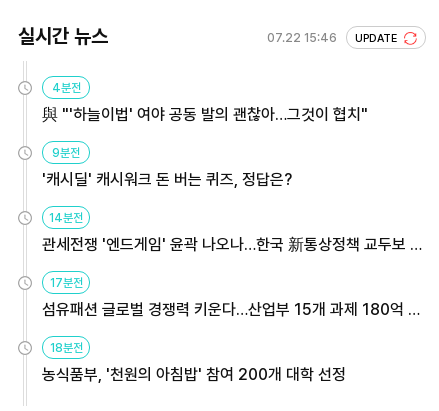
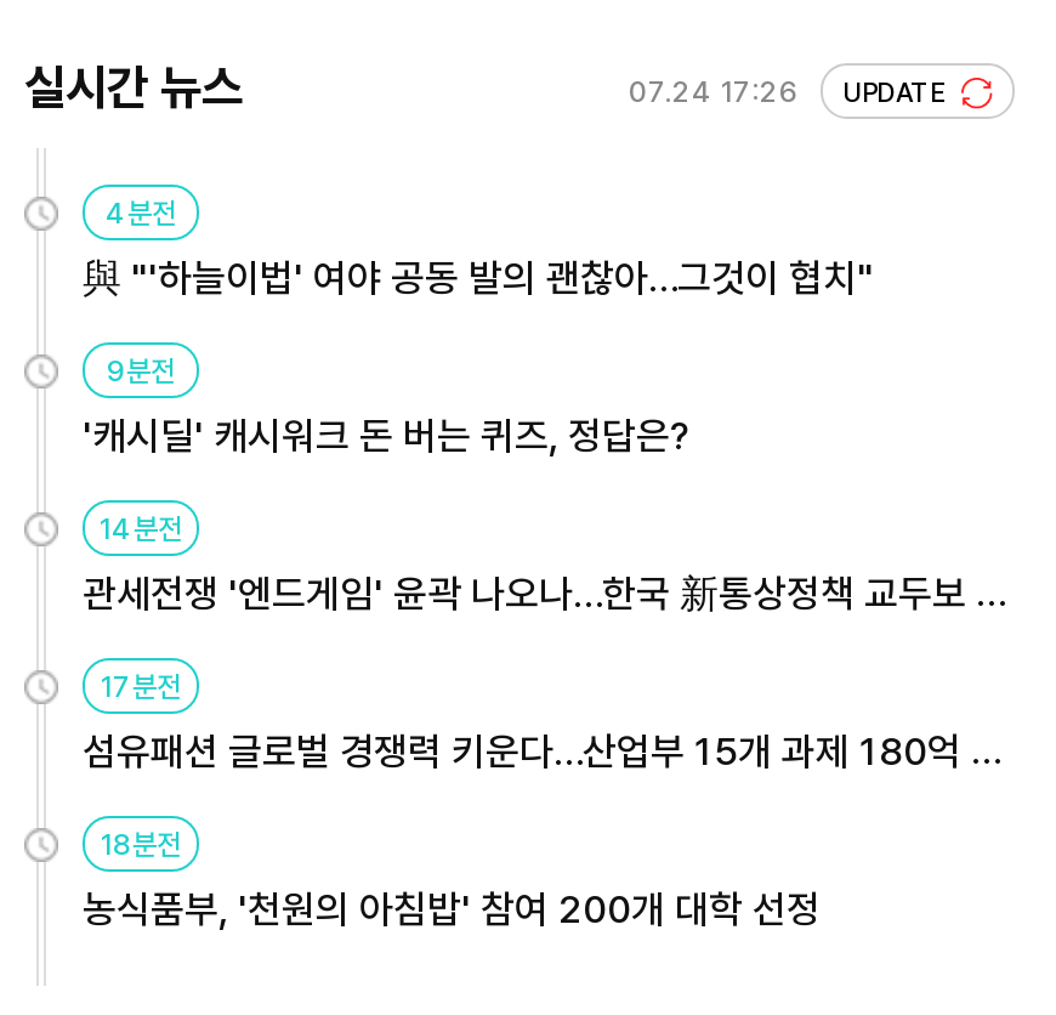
- 07.22 15:46 UPDATE
+ 07.24 17:26 UPDATE
